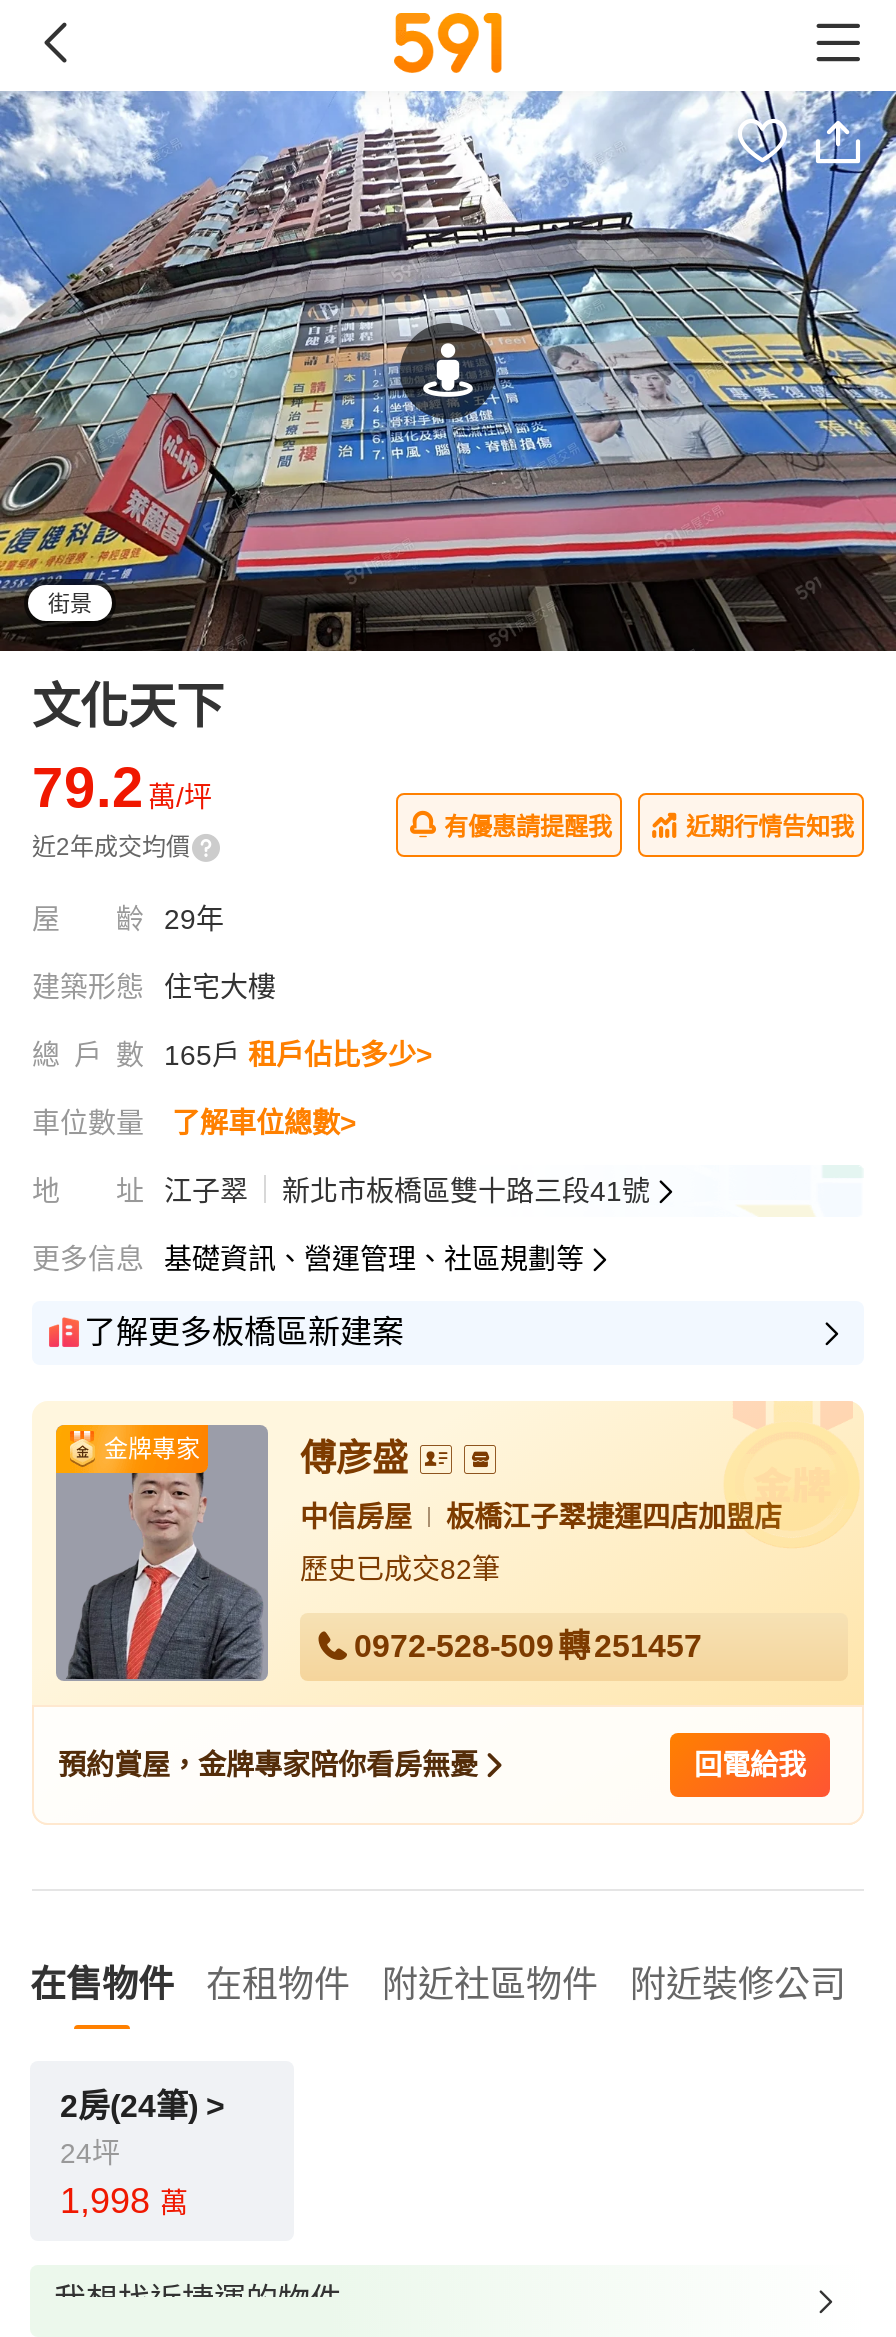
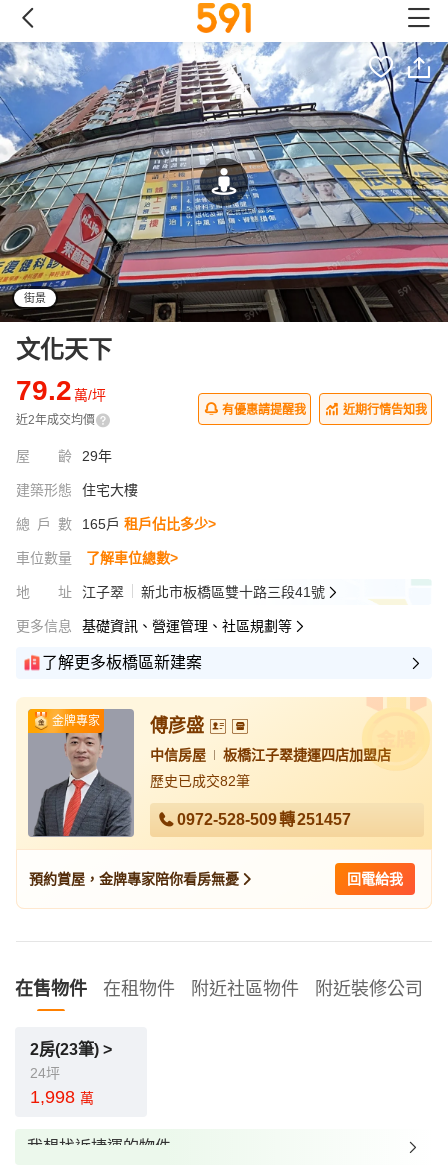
- 2房(24筆) >
+ 2房(23筆) >
